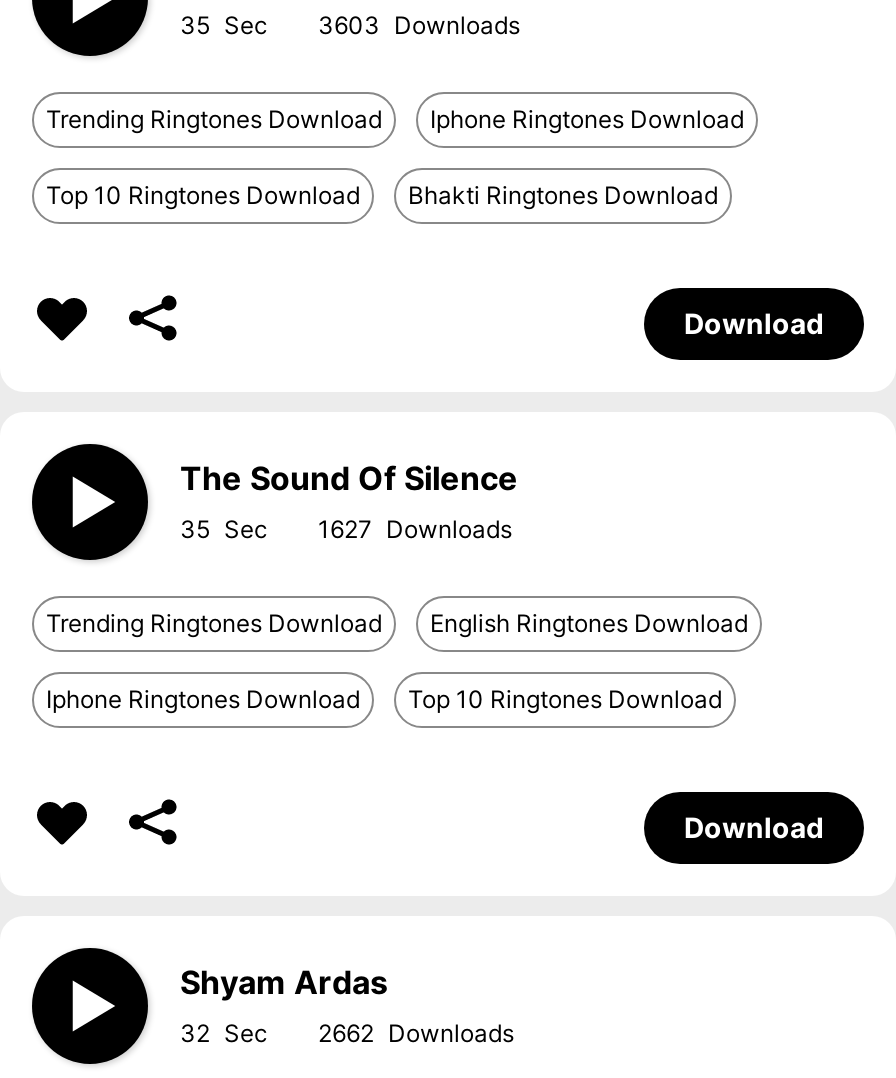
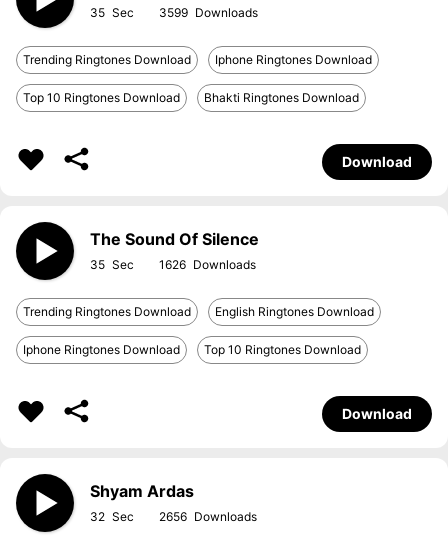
- 3603
+ 3599

- 1627
+ 1626

- 2662
+ 2656
